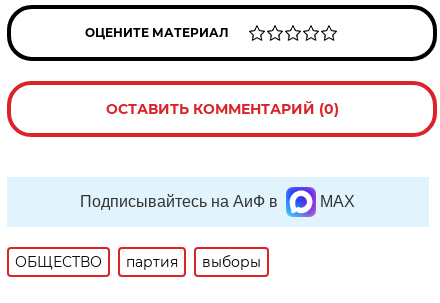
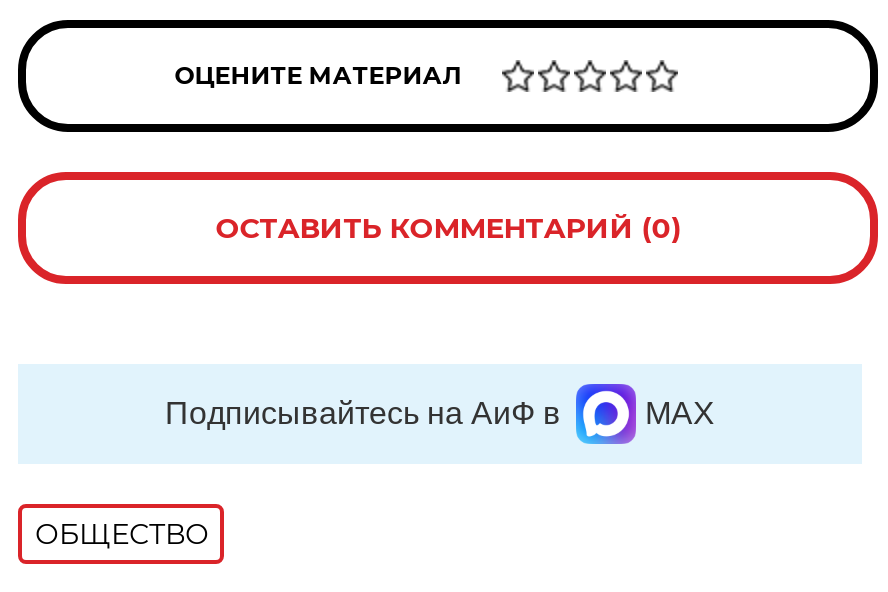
- партия
- выборы
